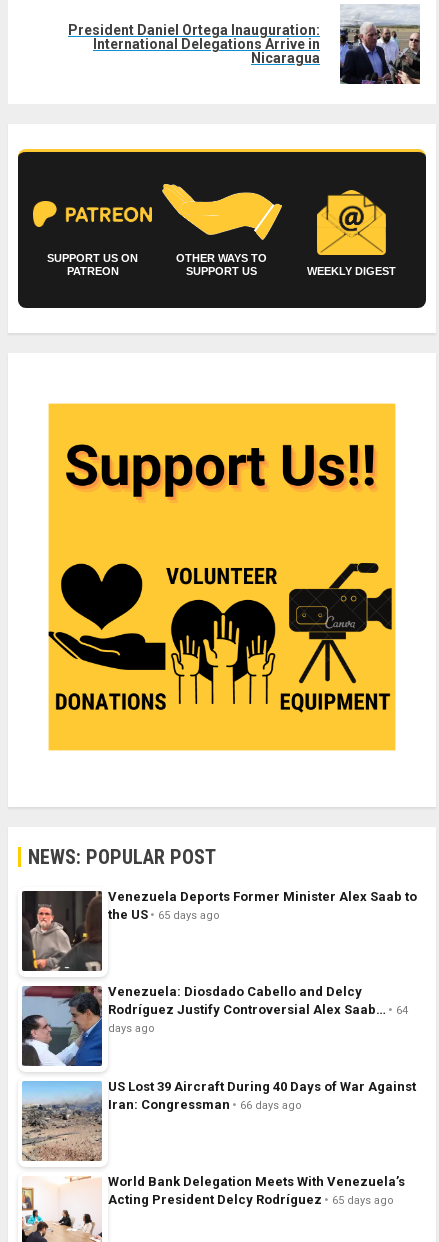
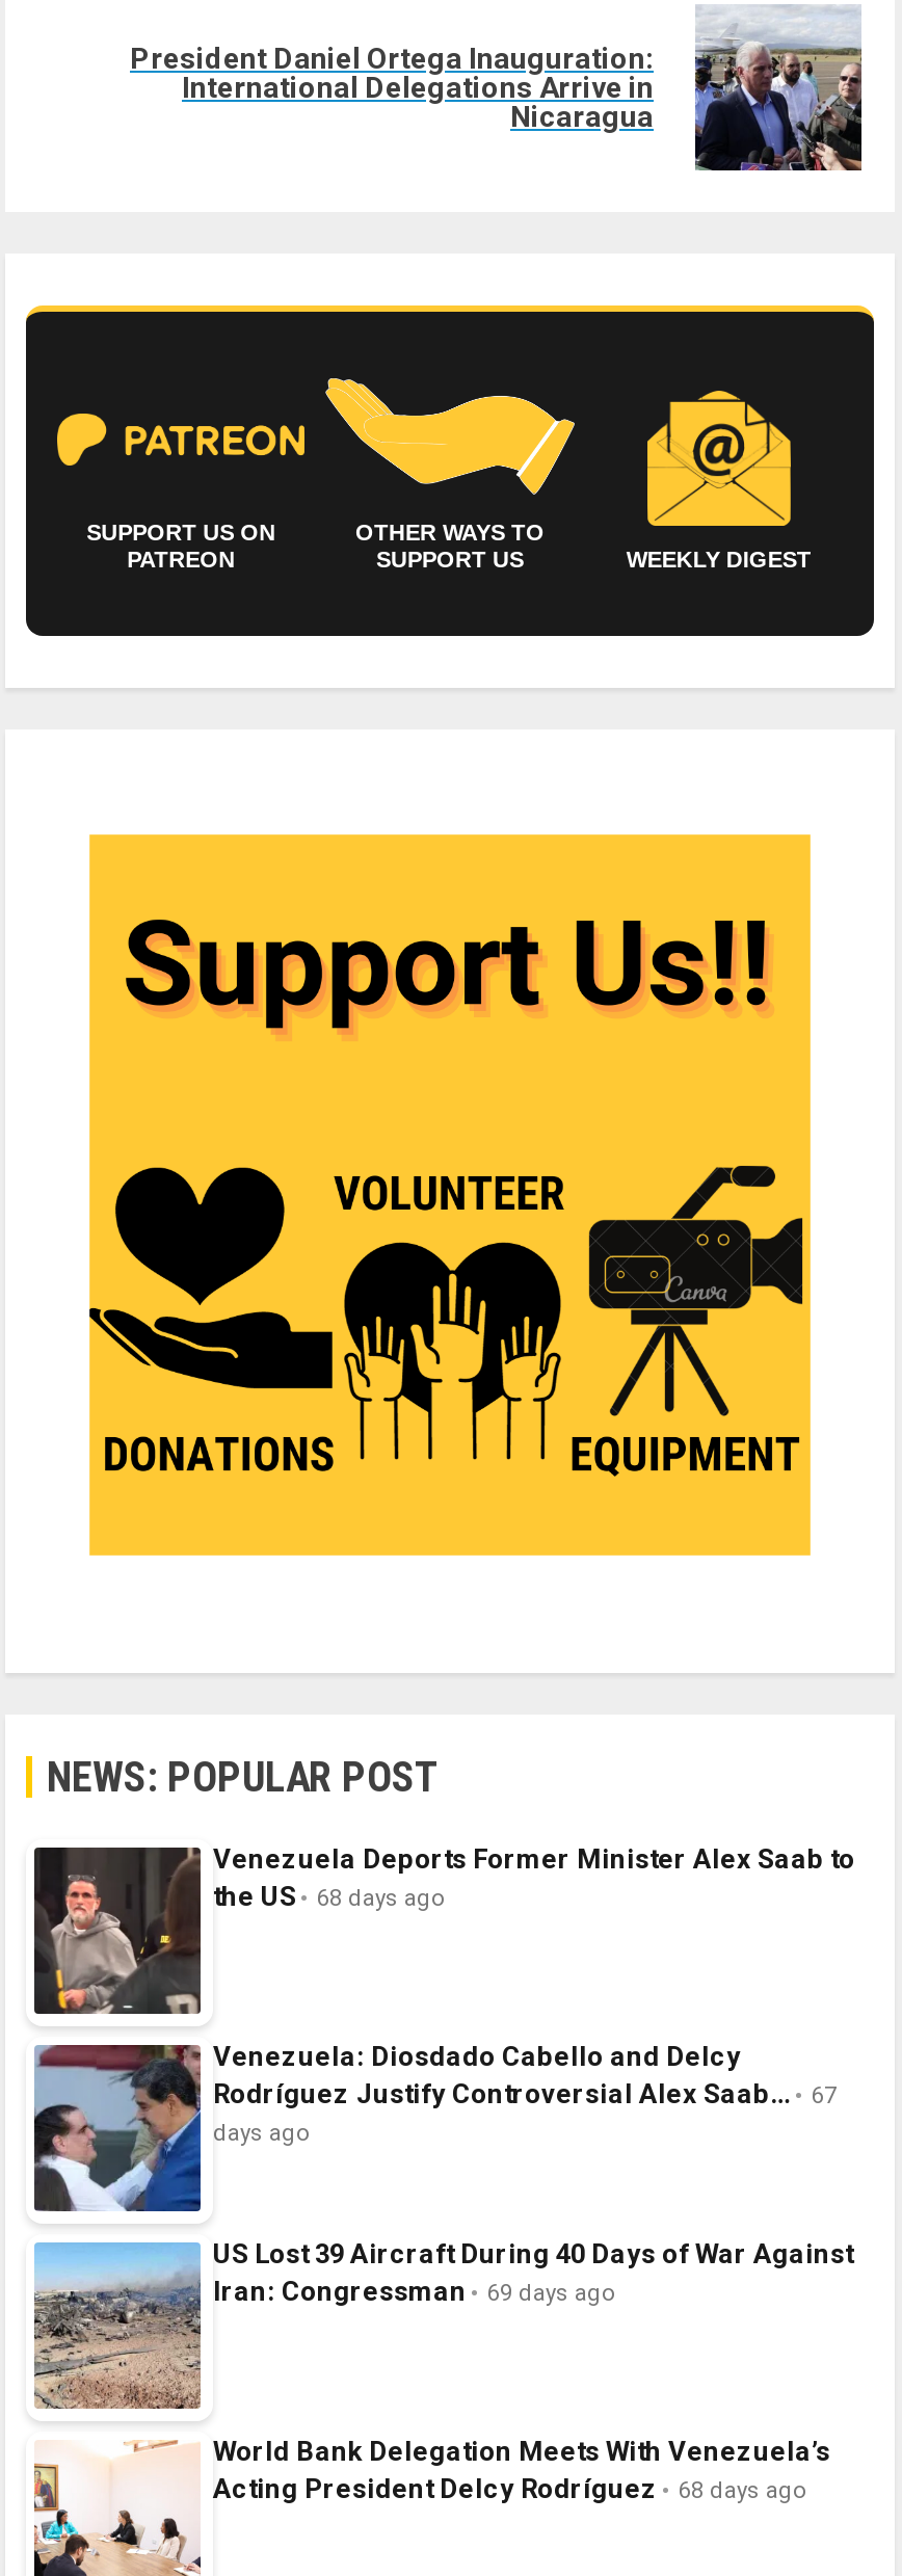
- the US 65 days ago
+ the US 68 days ago

- Rodríguez Justify Controversial Alex Saab… 64
+ Rodríguez Justify Controversial Alex Saab… 67

- Iran: Congressman 66 days ago
+ Iran: Congressman 69 days ago

- Acting President Delcy Rodríguez 65 days ago
+ Acting President Delcy Rodríguez 68 days ago
